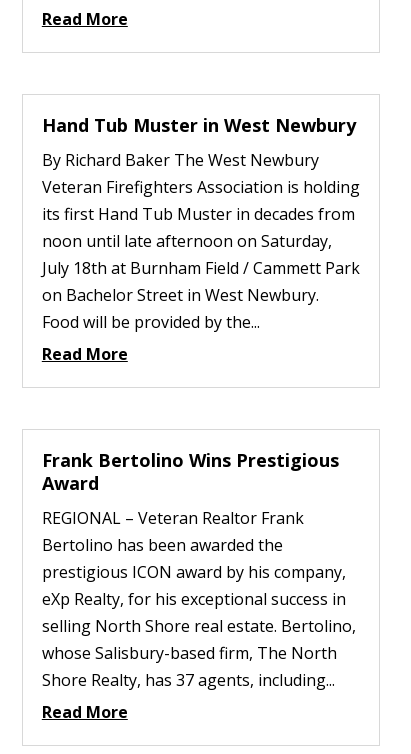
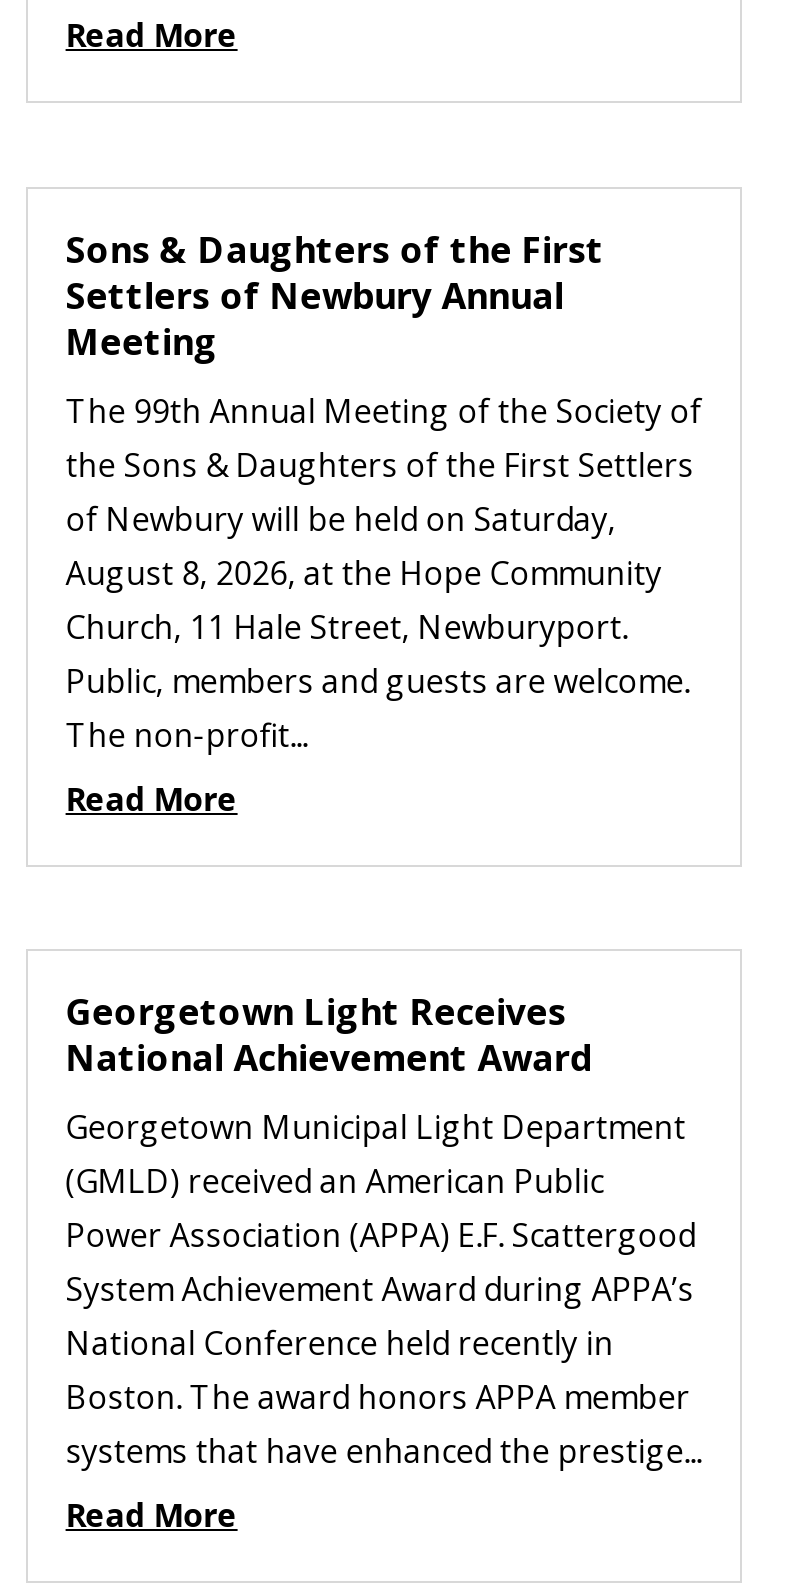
- Hand Tub Muster in West Newbury
+ Sons & Daughters of the First
+ Settlers of Newbury Annual
+ Meeting

- By Richard Baker The West Newbury
- Veteran Firefighters Association is holding
- its first Hand Tub Muster in decades from
- noon until late afternoon on Saturday,
- July 18th at Burnham Field / Cammett Park
- on Bachelor Street in West Newbury.
- Food will be provided by the...
+ The 99th Annual Meeting of the Society of
+ the Sons & Daughters of the First Settlers
+ of Newbury will be held on Saturday,
+ August 8, 2026, at the Hope Community
+ Church, 11 Hale Street, Newburyport.
+ Public, members and guests are welcome.
+ The non-profit...

- Frank Bertolino Wins Prestigious
- Award
+ Georgetown Light Receives
+ National Achievement Award

- REGIONAL – Veteran Realtor Frank
- Bertolino has been awarded the
- prestigious ICON award by his company,
- eXp Realty, for his exceptional success in
- selling North Shore real estate. Bertolino,
- whose Salisbury-based firm, The North
- Shore Realty, has 37 agents, including...
+ Georgetown Municipal Light Department
+ (GMLD) received an American Public
+ Power Association (APPA) E.F. Scattergood
+ System Achievement Award during APPA’s
+ National Conference held recently in
+ Boston. The award honors APPA member
+ systems that have enhanced the prestige...
